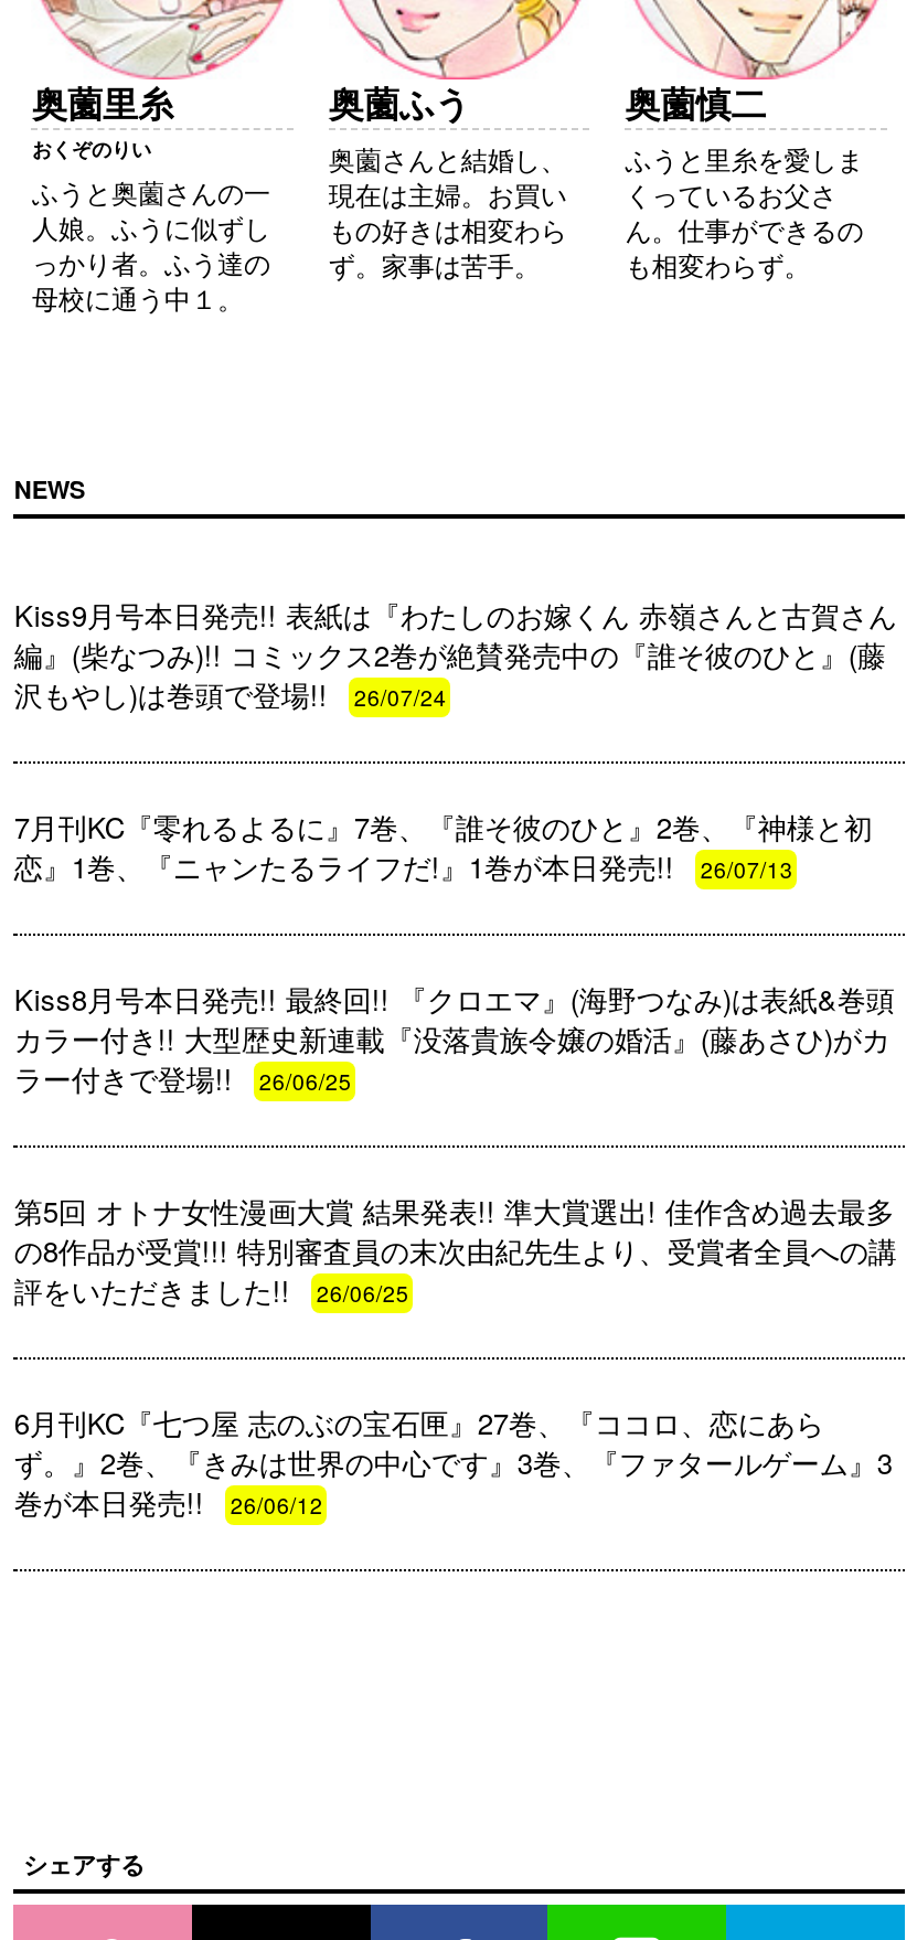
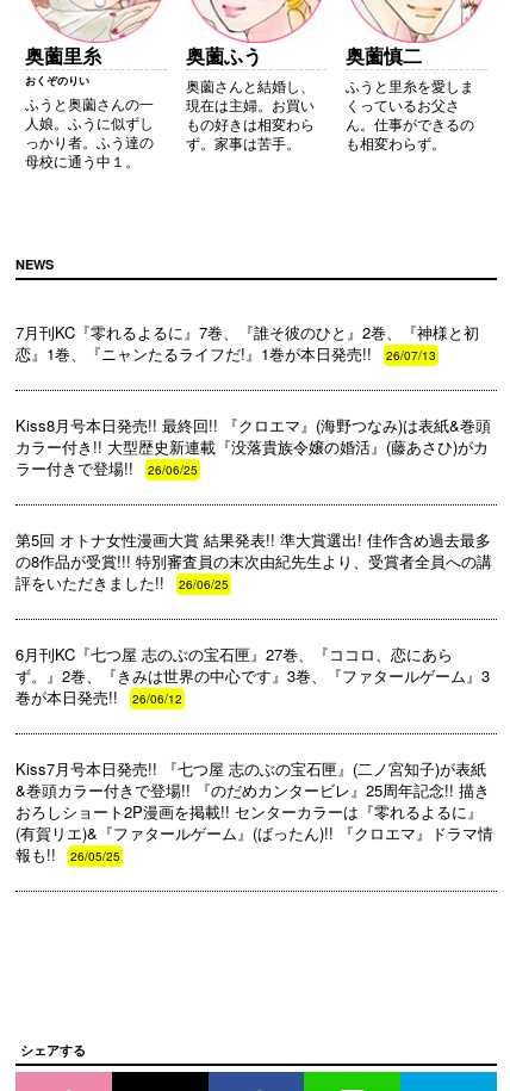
- Kiss9月号本日発売!! 表紙は『わたしのお嫁くん 赤嶺さんと古賀さん
- 編』(柴なつみ)!! コミックス2巻が絶賛発売中の『誰そ彼のひと』(藤
- 沢もやし)は巻頭で登場!!
- 26/07/24

moved up: 7月刊KC『零れるよるに』7巻、『誰そ彼のひと』2巻、『神様と初 | 恋』1巻、『ニャンたるライフだ!』1巻が本日発売!! | 26/07/13 | ... | 巻が本日発売!! | 26/06/12

+ Kiss7月号本日発売!! 『七つ屋 志のぶの宝石匣』(二ノ宮知子)が表紙
+ &巻頭カラー付きで登場!! 『のだめカンタービレ』25周年記念!! 描き
+ おろしショート2P漫画を掲載!! センターカラーは『零れるよるに』
+ (有賀リエ)&『ファタールゲーム』(ばったん)!! 『クロエマ』ドラマ情
+ 報も!!
+ 26/05/25
